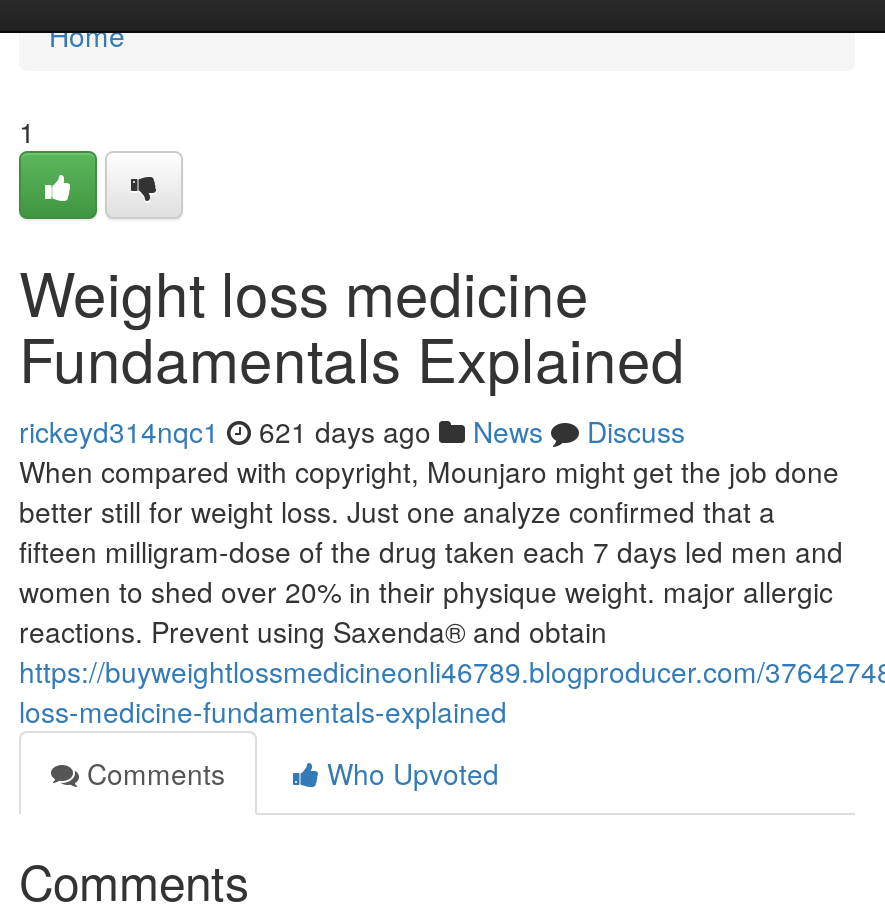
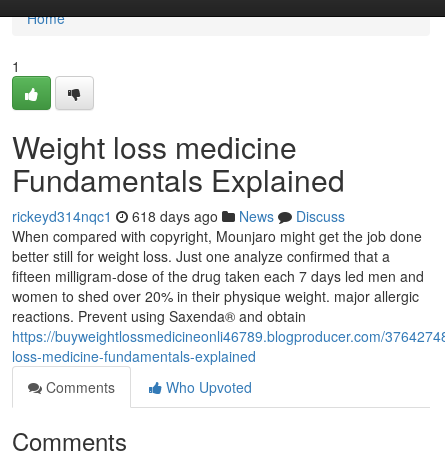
- rickeyd314nqc1 621 days ago News Discuss
+ rickeyd314nqc1 618 days ago News Discuss
